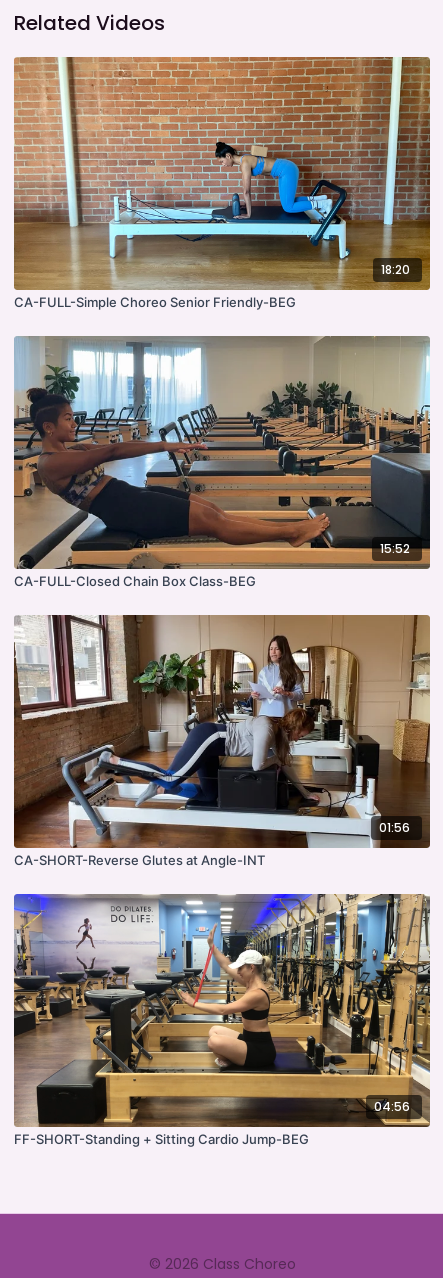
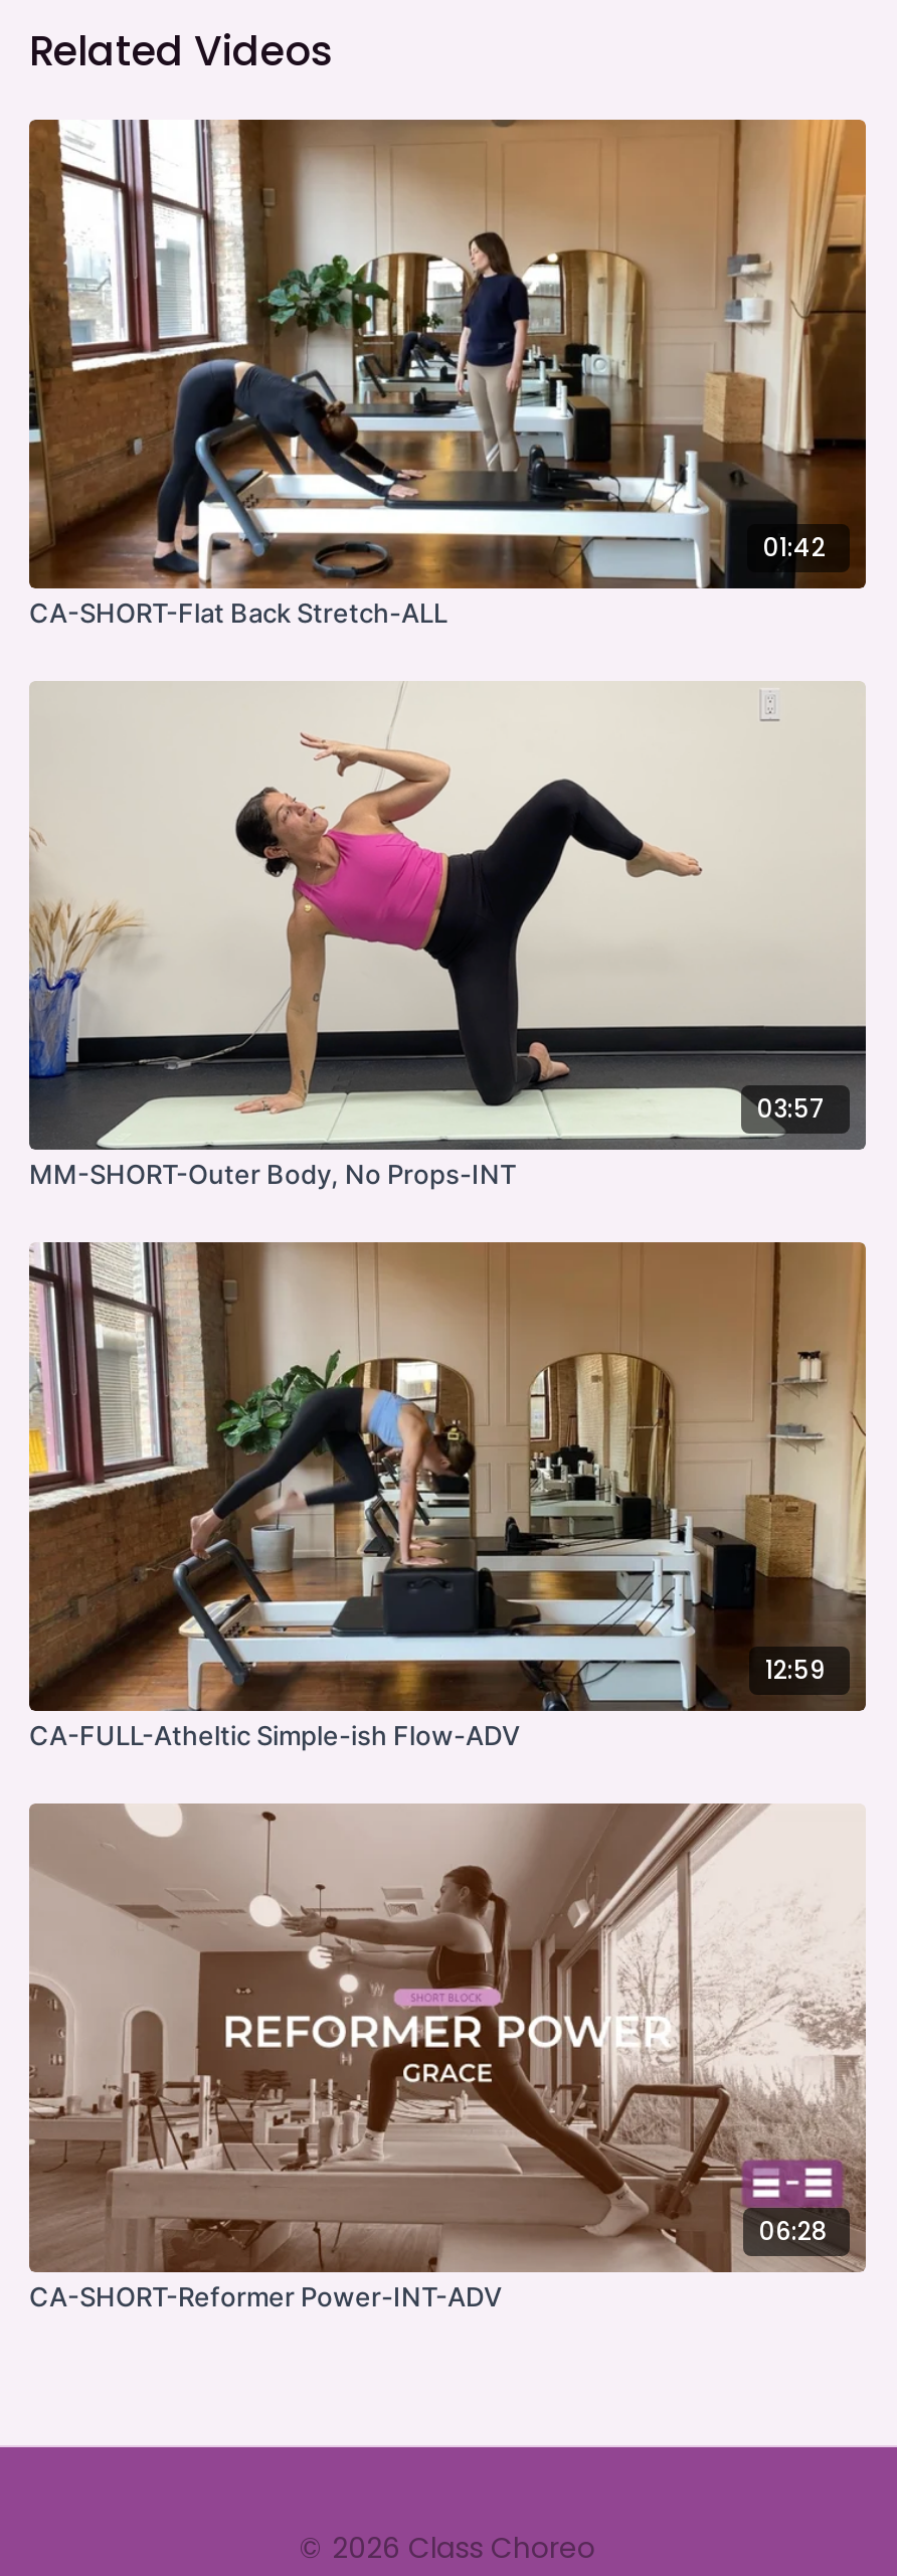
- [image]
- 18:20
+ [image]
+ 01:42

- CA-FULL-Simple Choreo Senior Friendly-BEG
+ CA-SHORT-Flat Back Stretch-ALL

- [image]
- 15:52
+ [image]
+ 03:57

- CA-FULL-Closed Chain Box Class-BEG
+ MM-SHORT-Outer Body, No Props-INT

- [image]
- 01:56
+ [image]
+ 12:59

- CA-SHORT-Reverse Glutes at Angle-INT
+ CA-FULL-Atheltic Simple-ish Flow-ADV

- [image]
- 04:56
+ [image]
+ 06:28

- FF-SHORT-Standing + Sitting Cardio Jump-BEG
+ CA-SHORT-Reformer Power-INT-ADV
